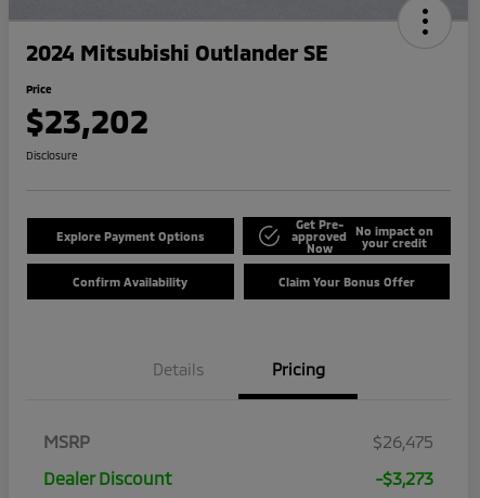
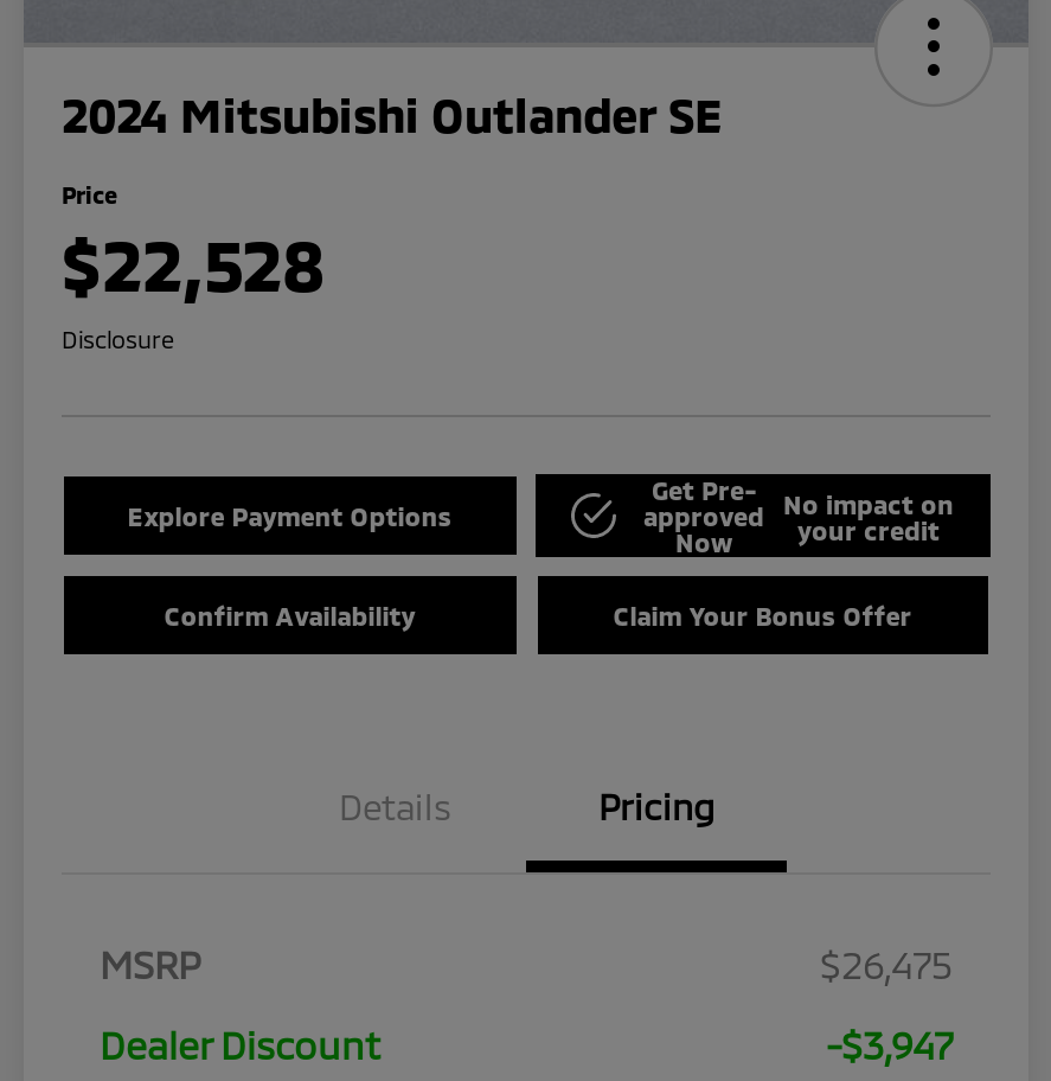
- $23,202
+ $22,528

- -$3,273
+ -$3,947
